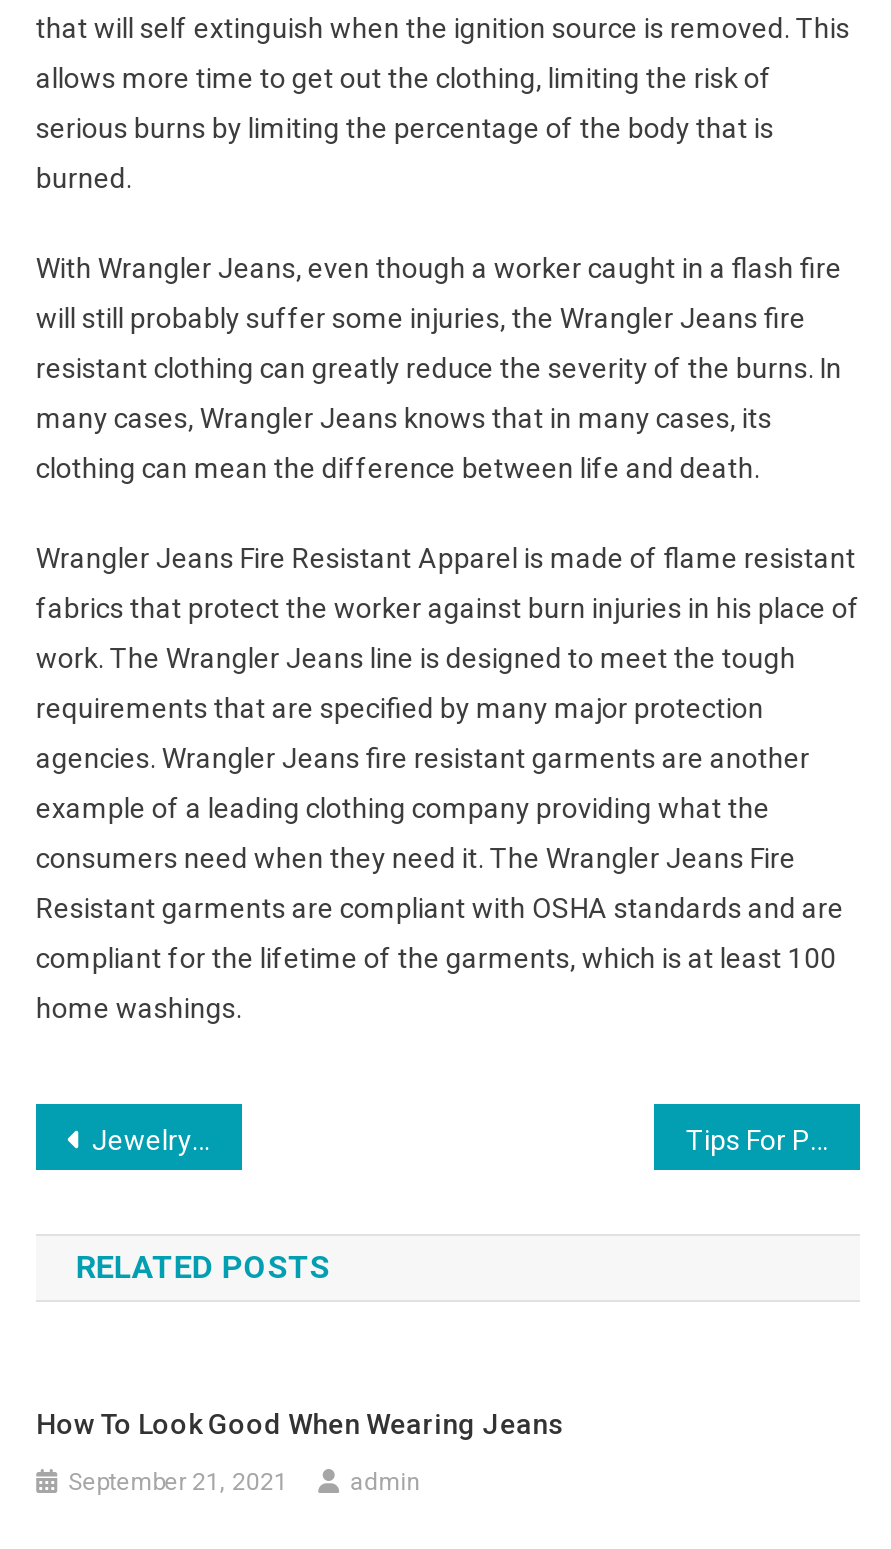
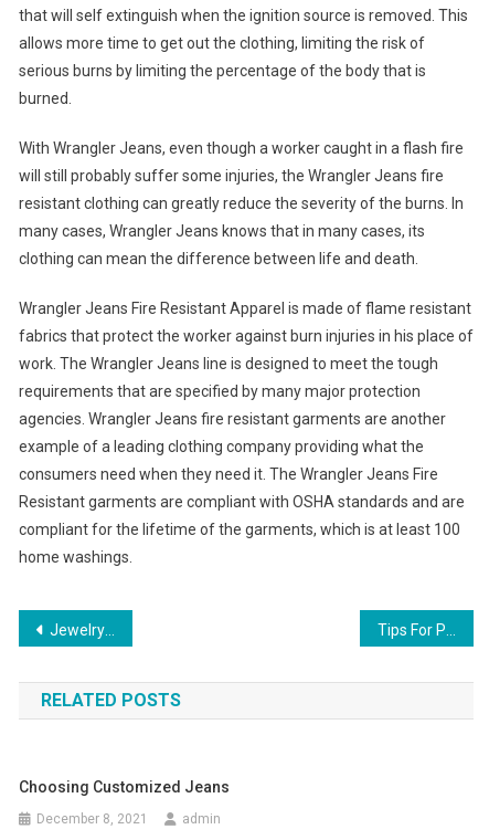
- How To Look Good When Wearing Jeans
+ Choosing Customized Jeans

- September 21, 2021
+ December 8, 2021
